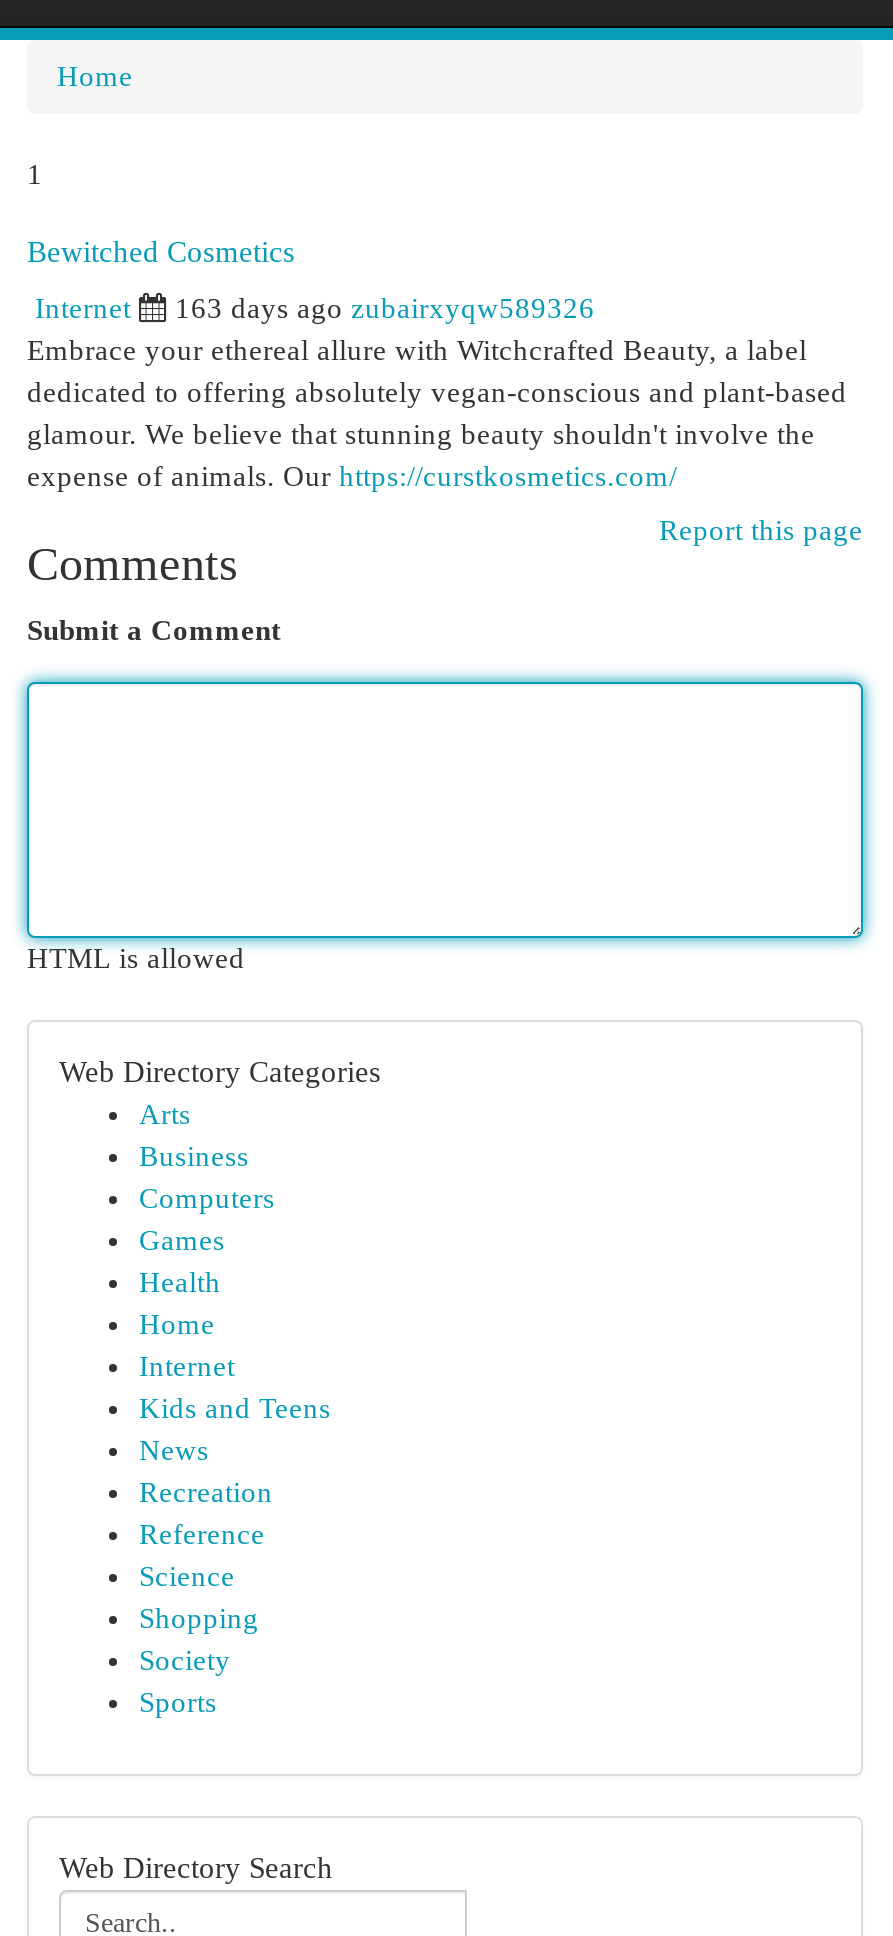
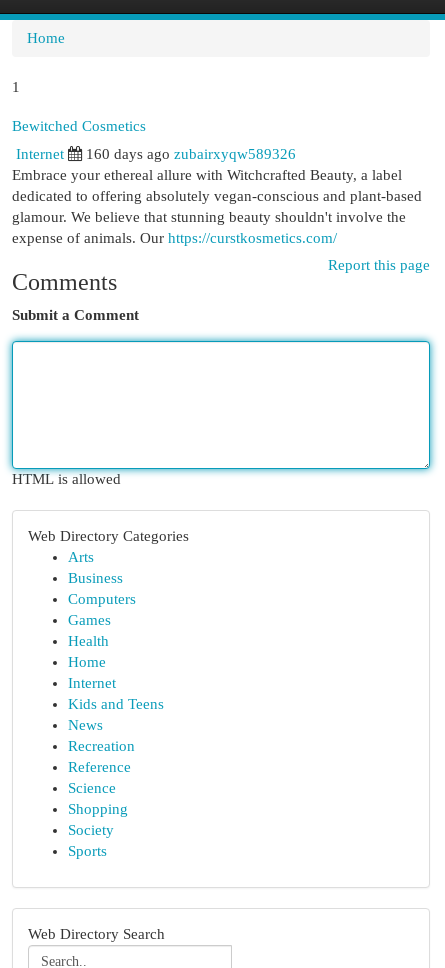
- 163 days ago zubairxyqw589326
+ 160 days ago zubairxyqw589326
